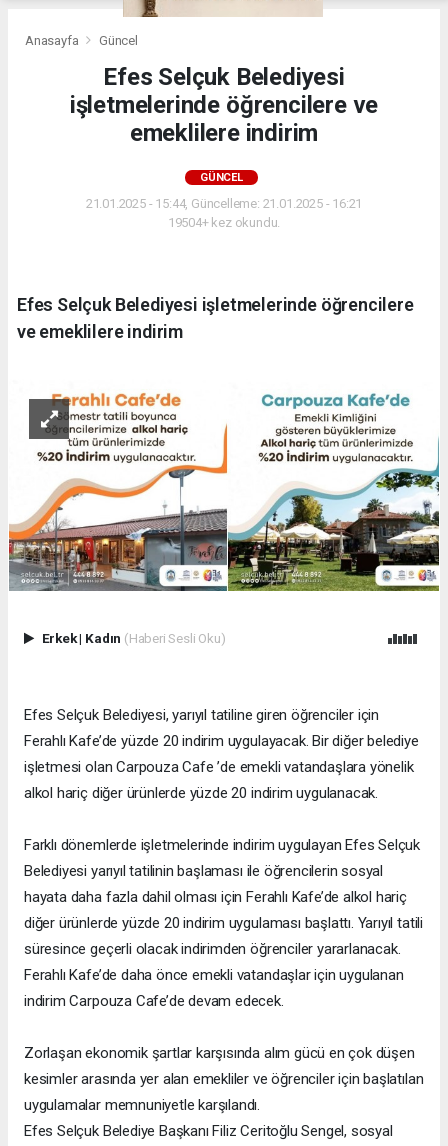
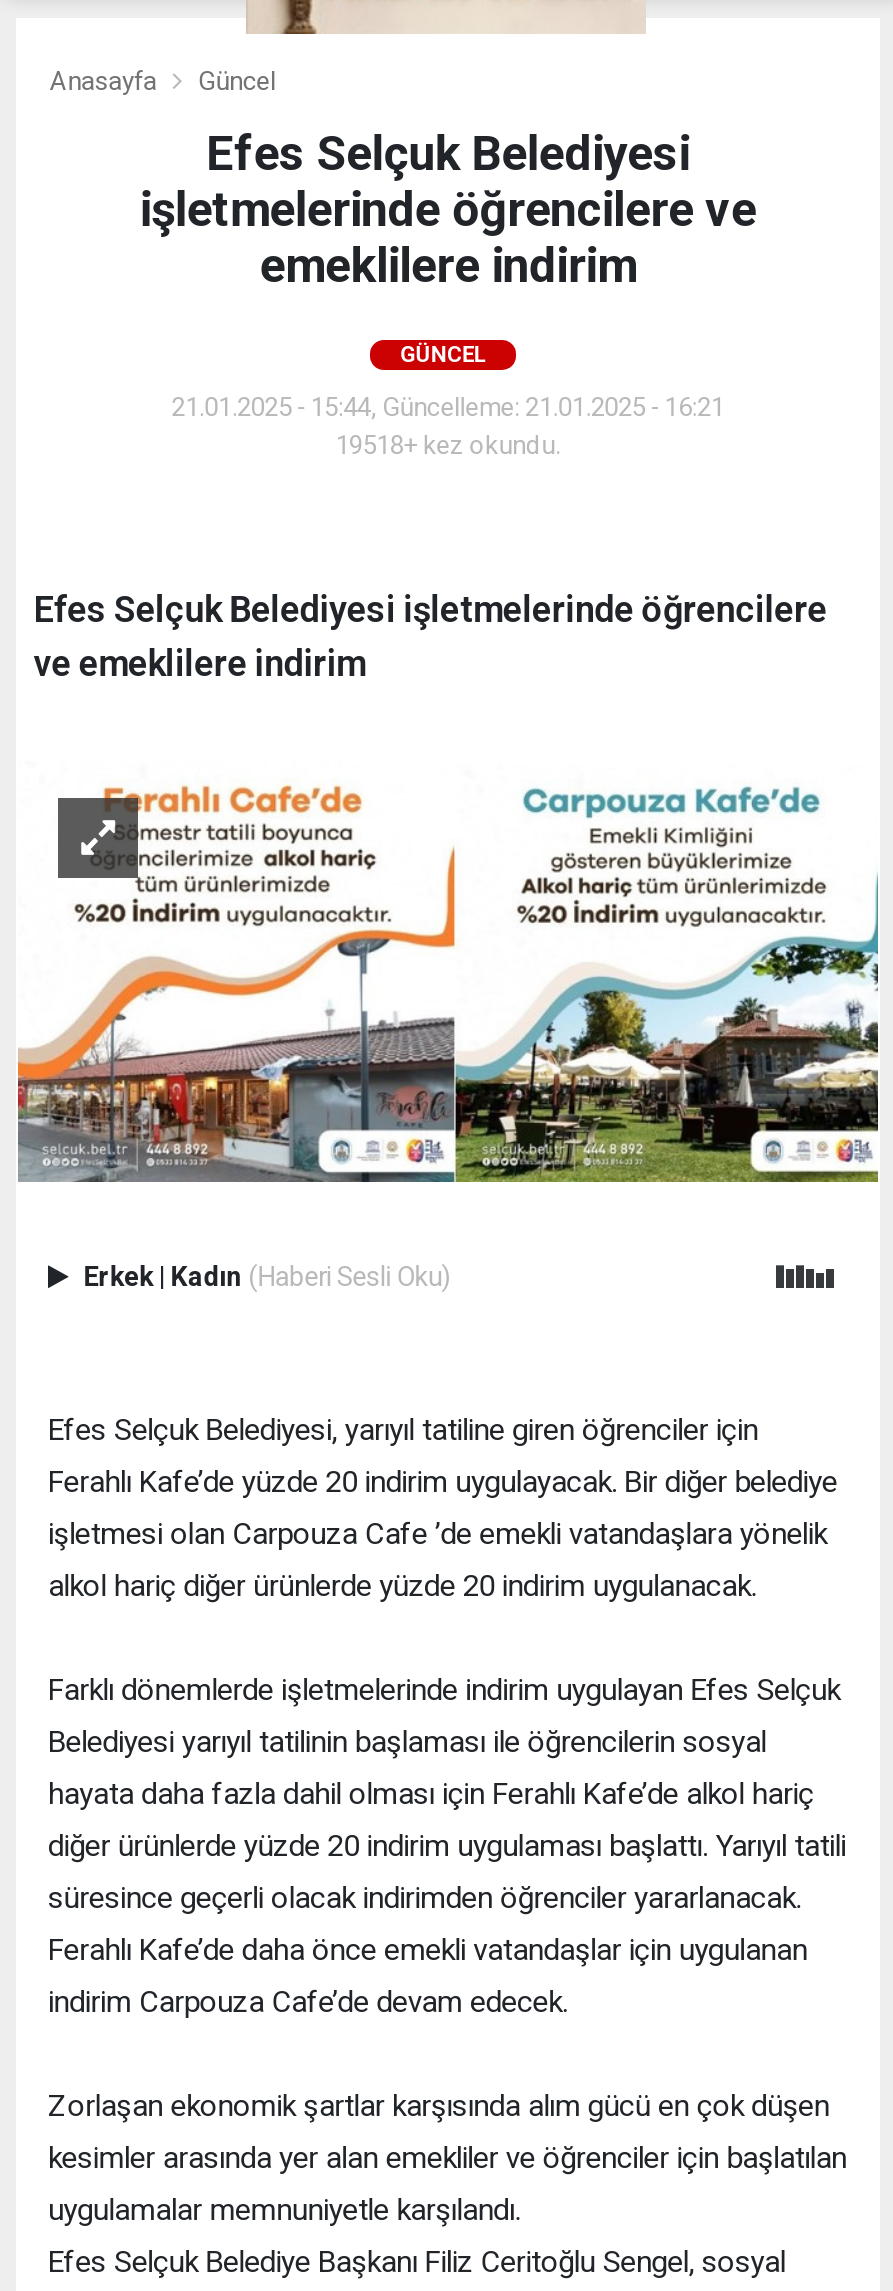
- 19504+ kez okundu.
+ 19518+ kez okundu.
